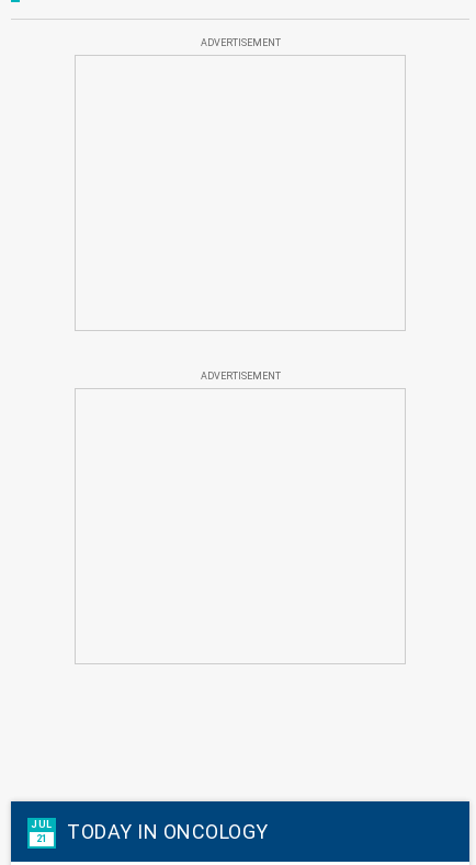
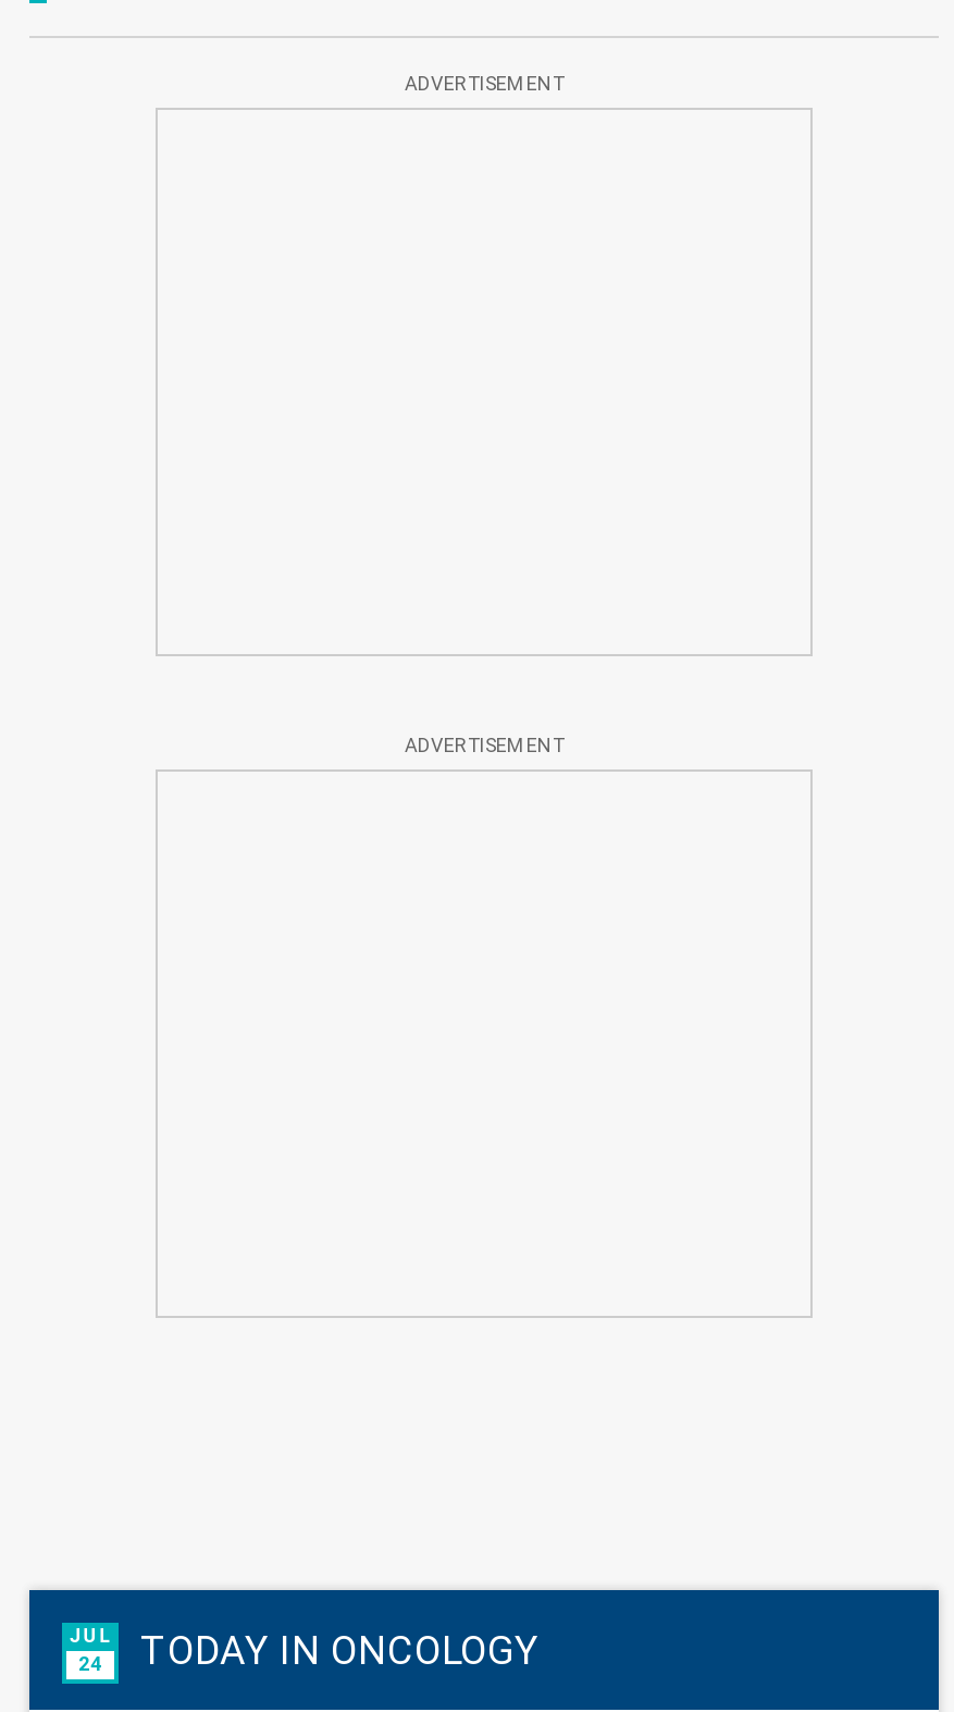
- JUL 21 TODAY IN ONCOLOGY
+ JUL 24 TODAY IN ONCOLOGY
